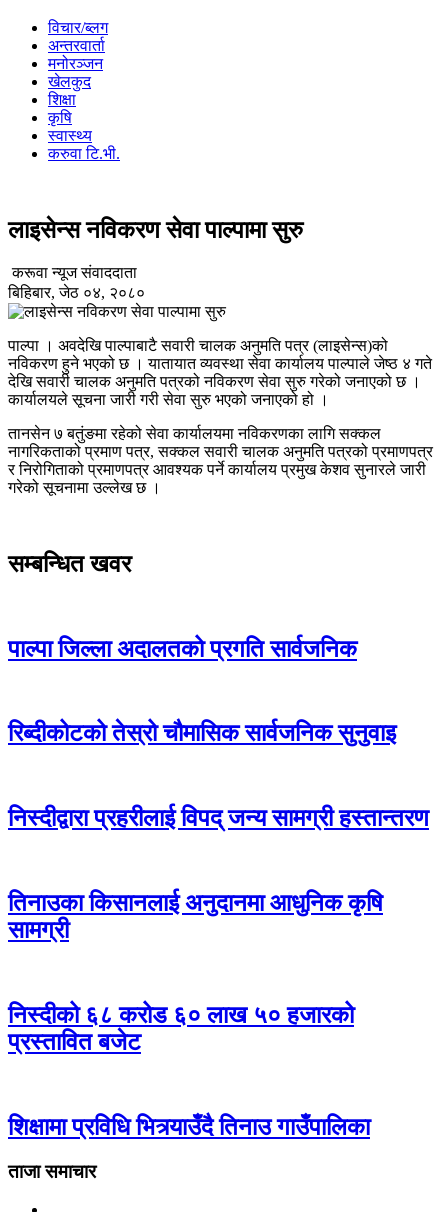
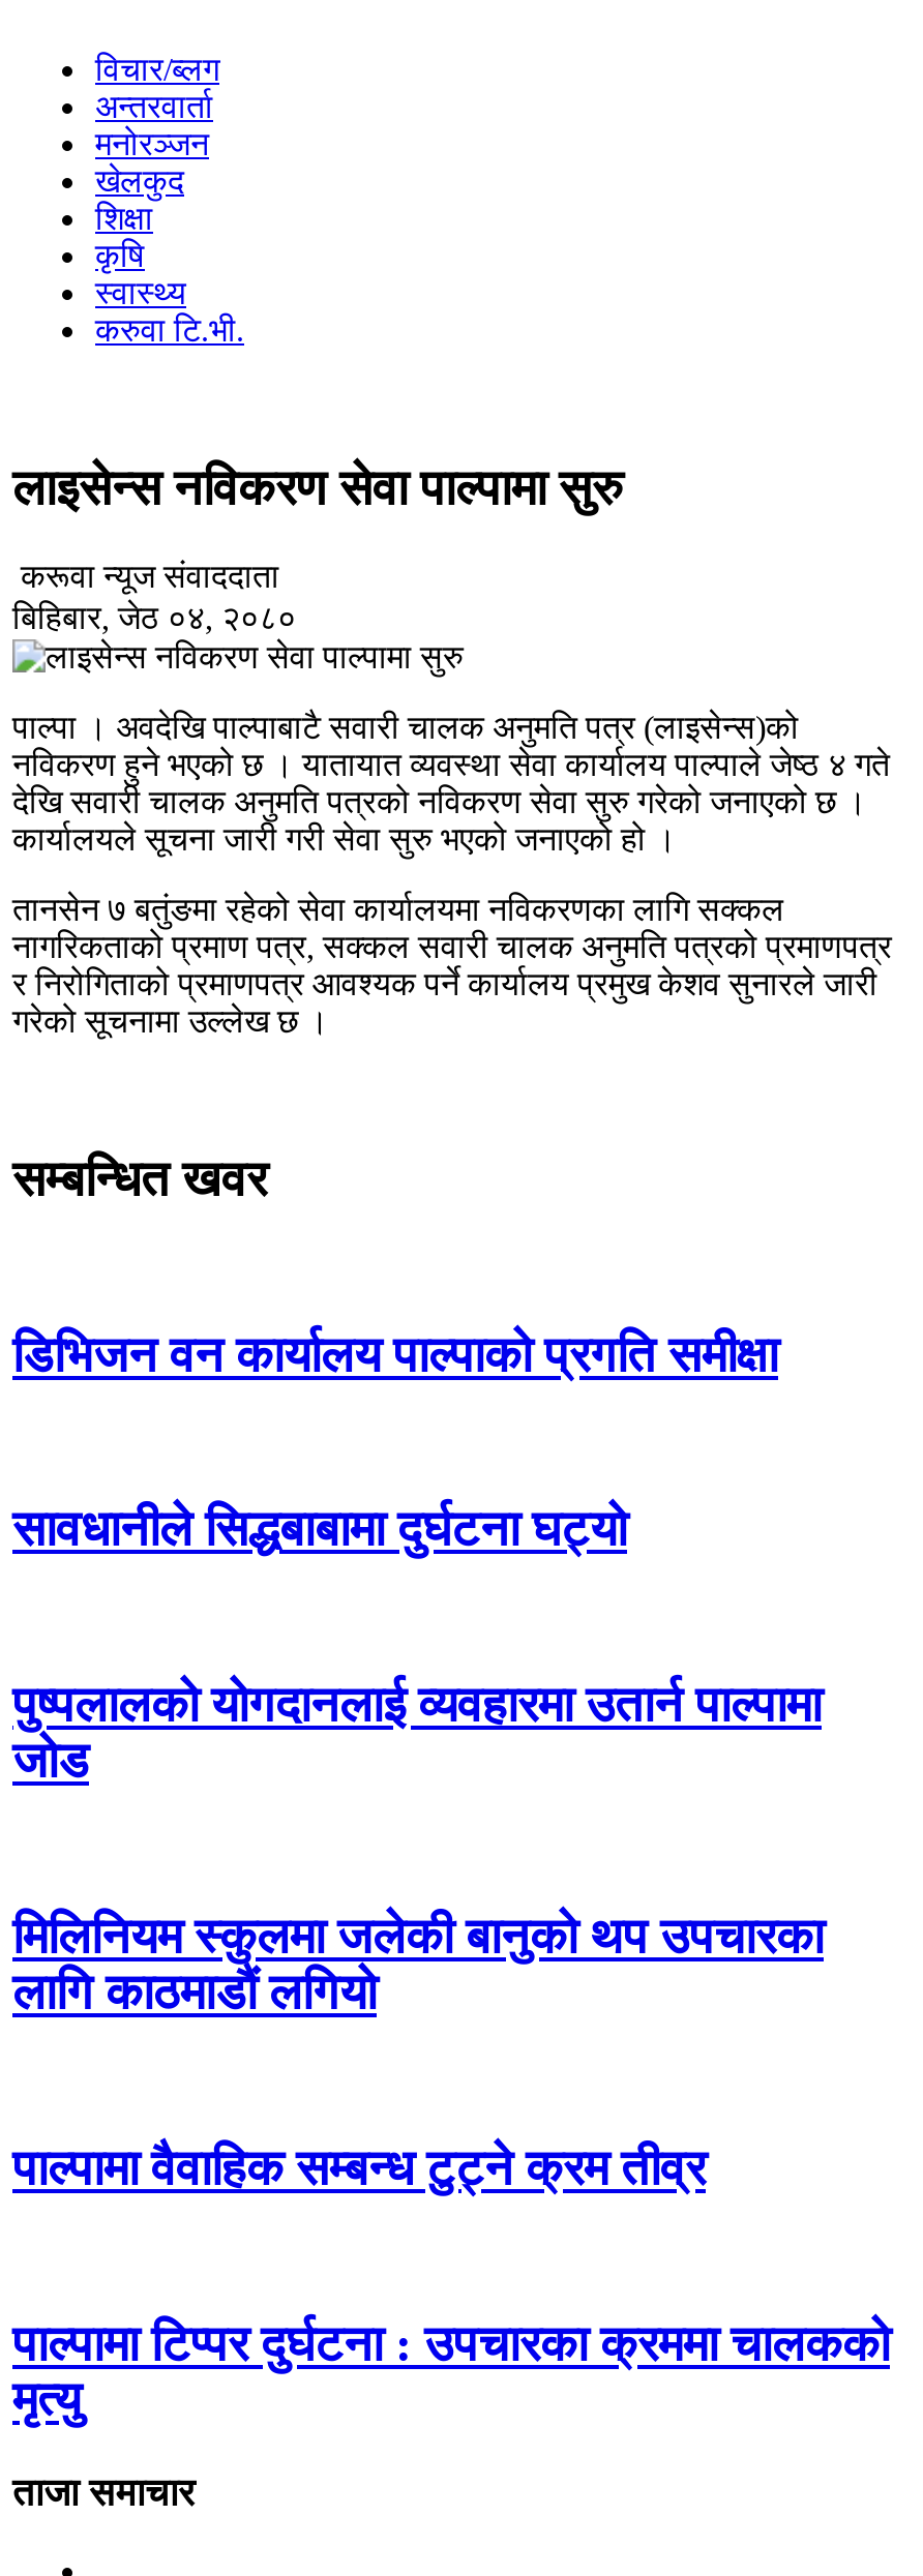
- पाल्पा जिल्ला अदालतको प्रगति सार्वजनिक
+ डिभिजन वन कार्यालय पाल्पाको प्रगति समीक्षा

- रिब्दीकोटको तेस्रो चौमासिक सार्वजनिक सुनुवाइ
+ सावधानीले सिद्धबाबामा दुर्घटना घट्यो

- निस्दीद्वारा प्रहरीलाई विपद् जन्य सामग्री हस्तान्तरण
+ पुष्पलालको योगदानलाई व्यवहारमा उतार्न पाल्पामा
+ जोड

- तिनाउका किसानलाई अनुदानमा आधुनिक कृषि
- सामग्री
+ मिलिनियम स्कुलमा जलेकी बानुको थप उपचारका
+ लागि काठमाडौं लगियो

- निस्दीको ६८ करोड ६० लाख ५० हजारको
- प्रस्तावित बजेट
+ पाल्पामा वैवाहिक सम्बन्ध टुट्ने क्रम तीव्र

- शिक्षामा प्रविधि भित्र्याउँदै तिनाउ गाउँपालिका
+ पाल्पामा टिप्पर दुर्घटना : उपचारका क्रममा चालकको
+ मृत्यु
